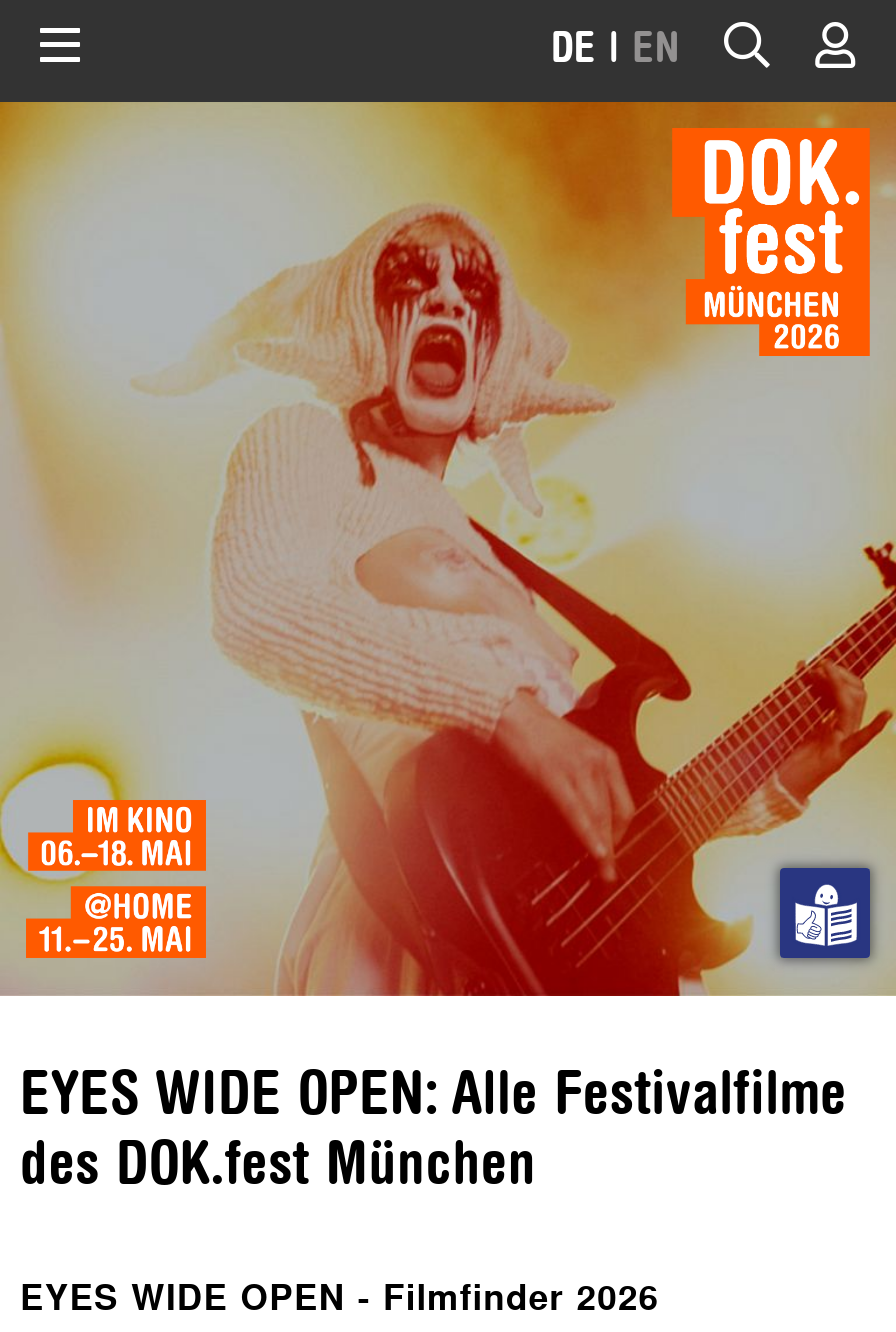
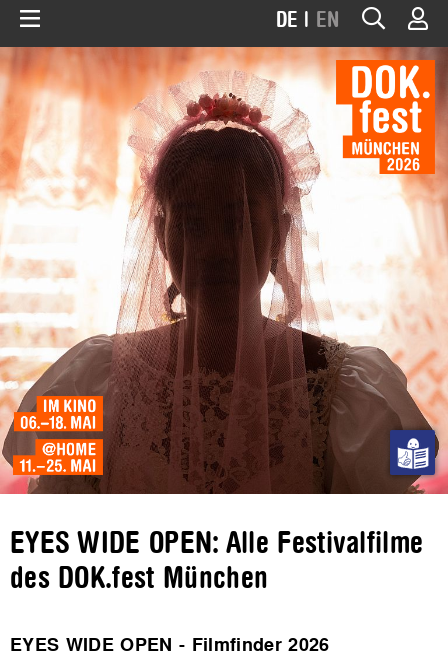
- [image]
+ [image]
